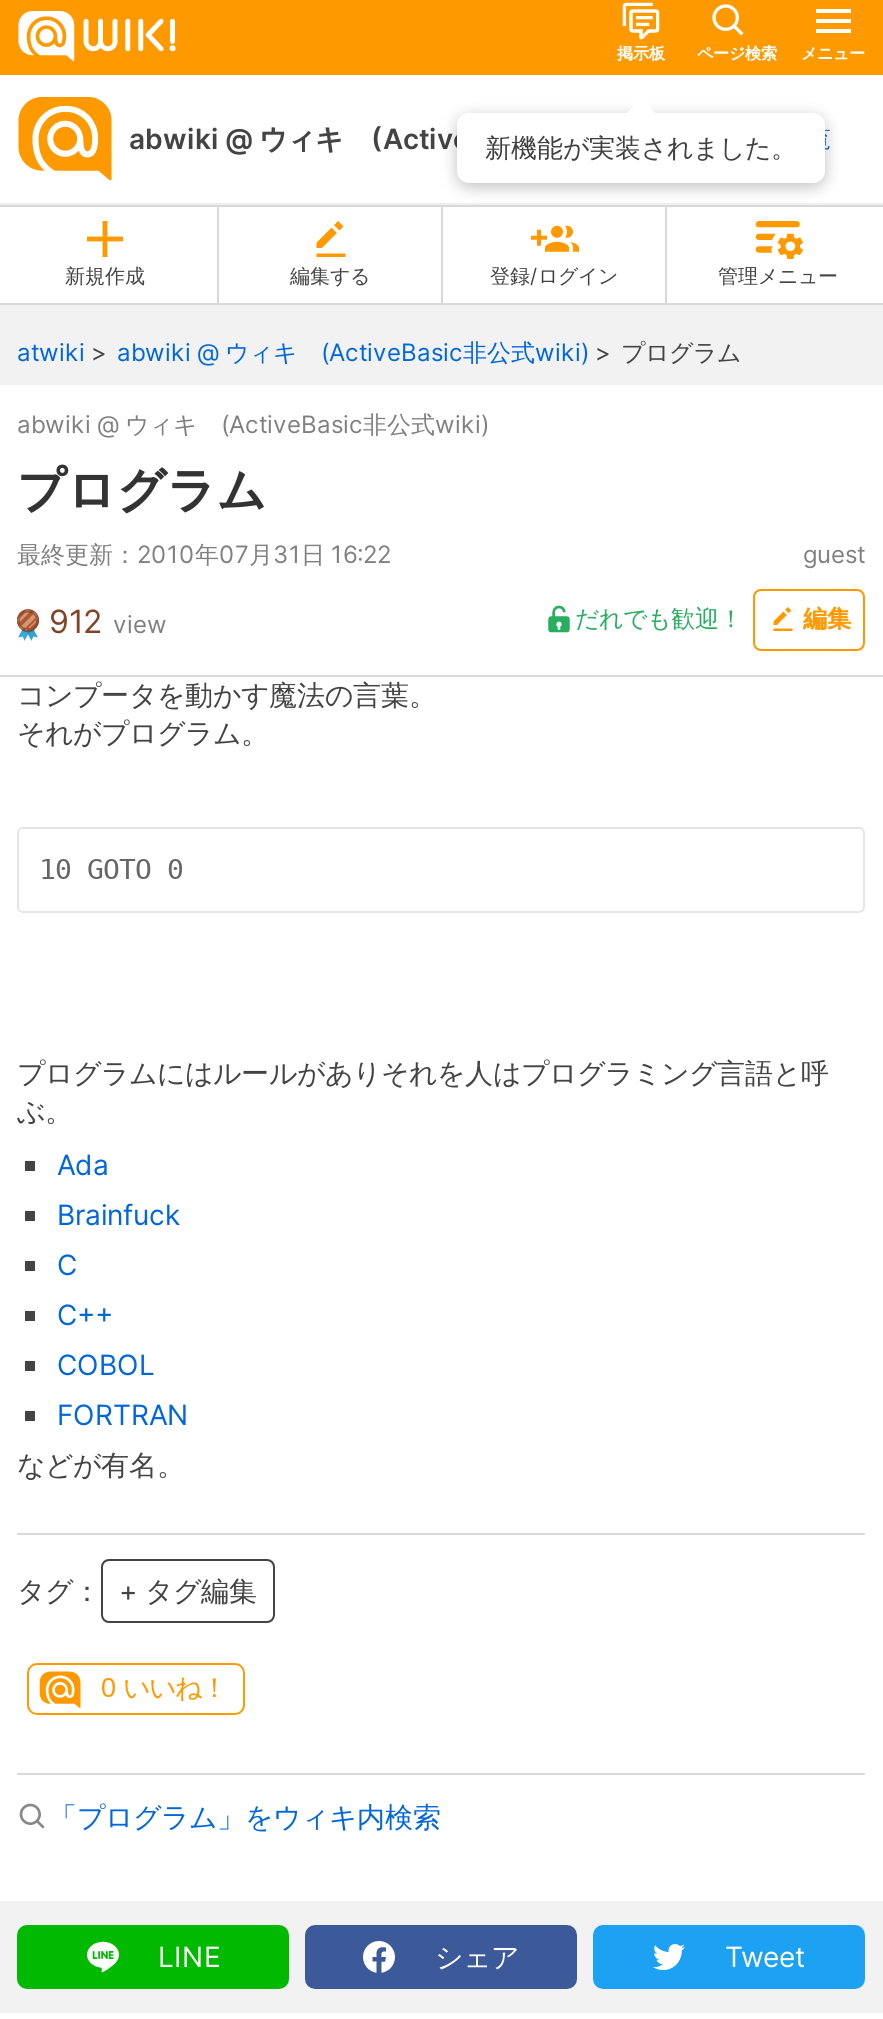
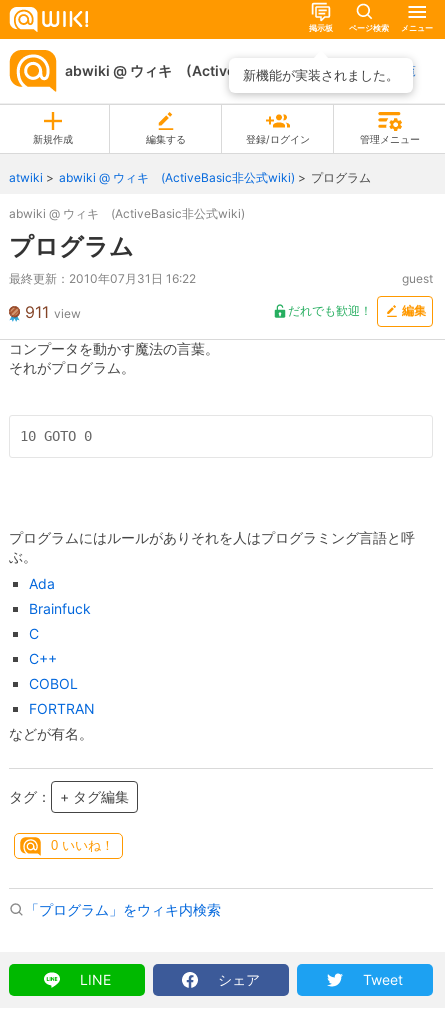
- 912 view
+ 911 view
